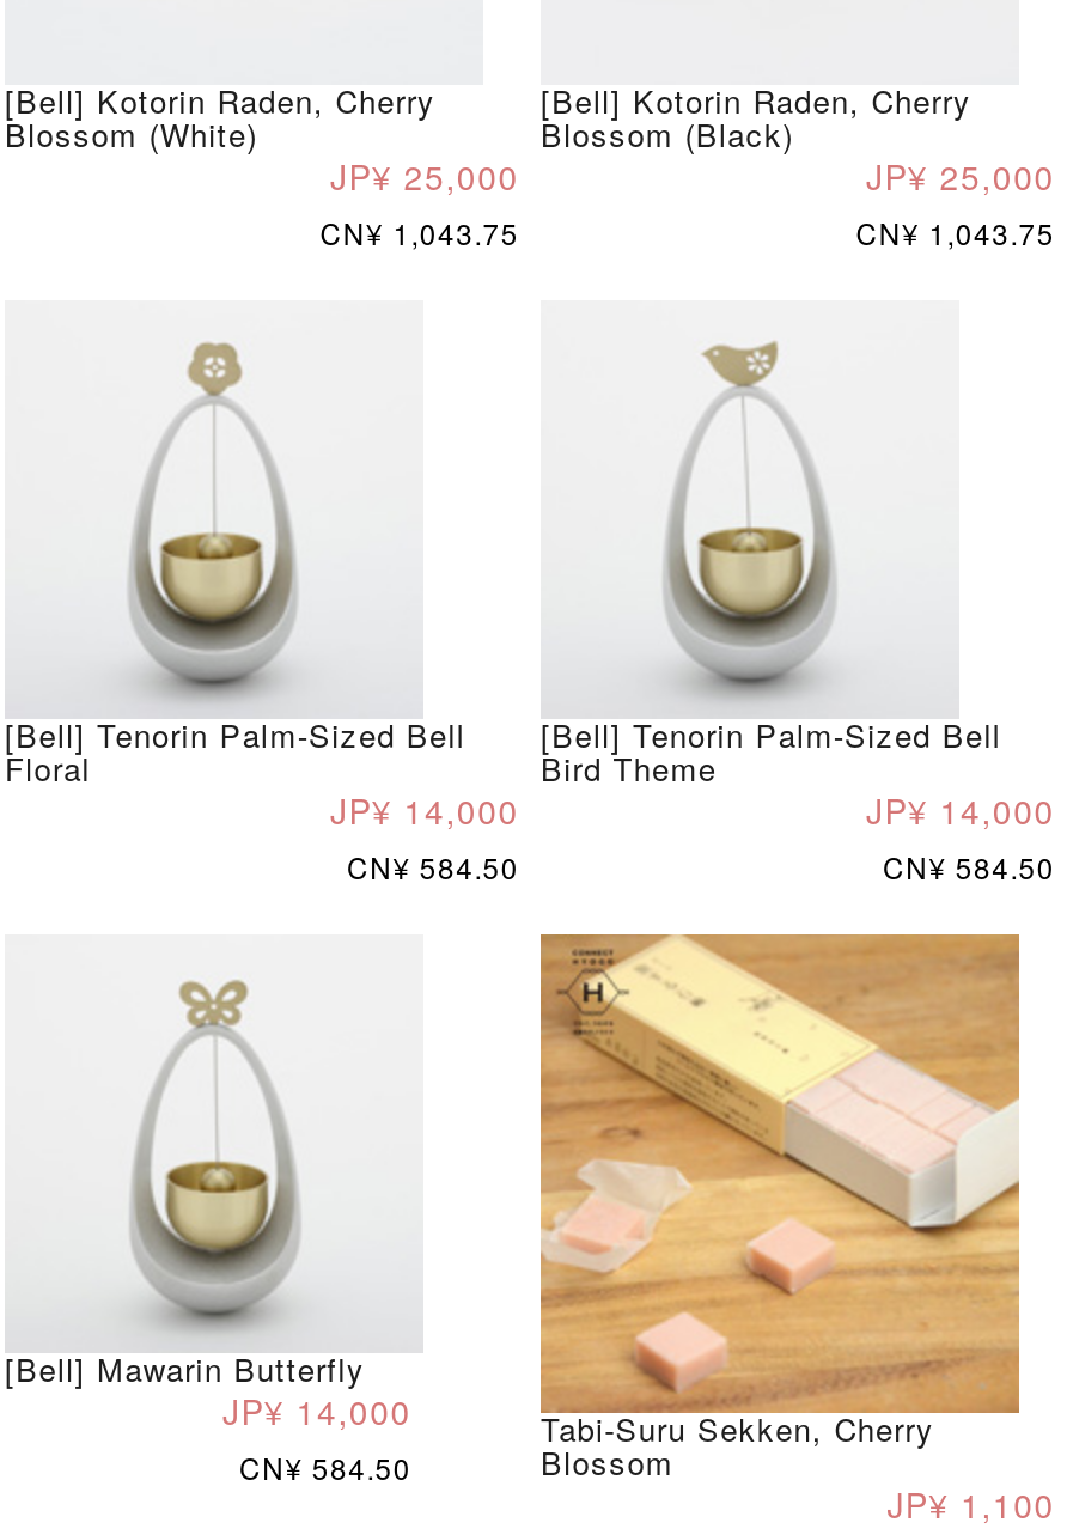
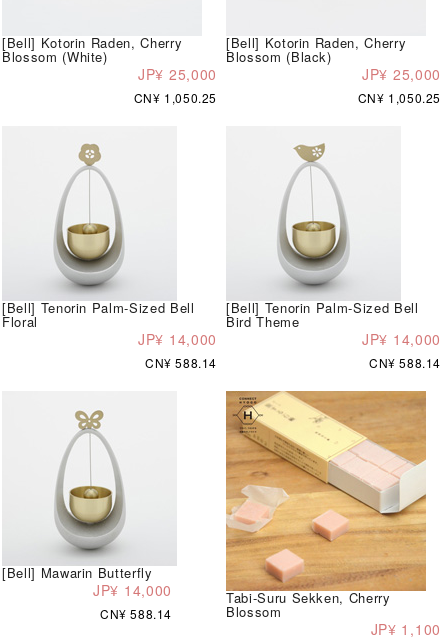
- CN¥ 1,043.75
+ CN¥ 1,050.25

- CN¥ 1,043.75
+ CN¥ 1,050.25

- CN¥ 584.50
+ CN¥ 588.14

- CN¥ 584.50
+ CN¥ 588.14

- CN¥ 584.50
+ CN¥ 588.14
